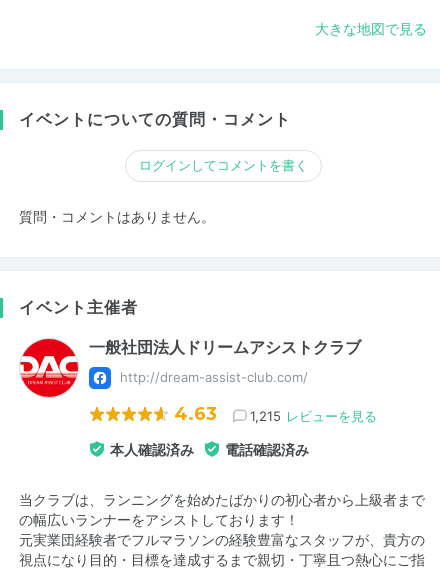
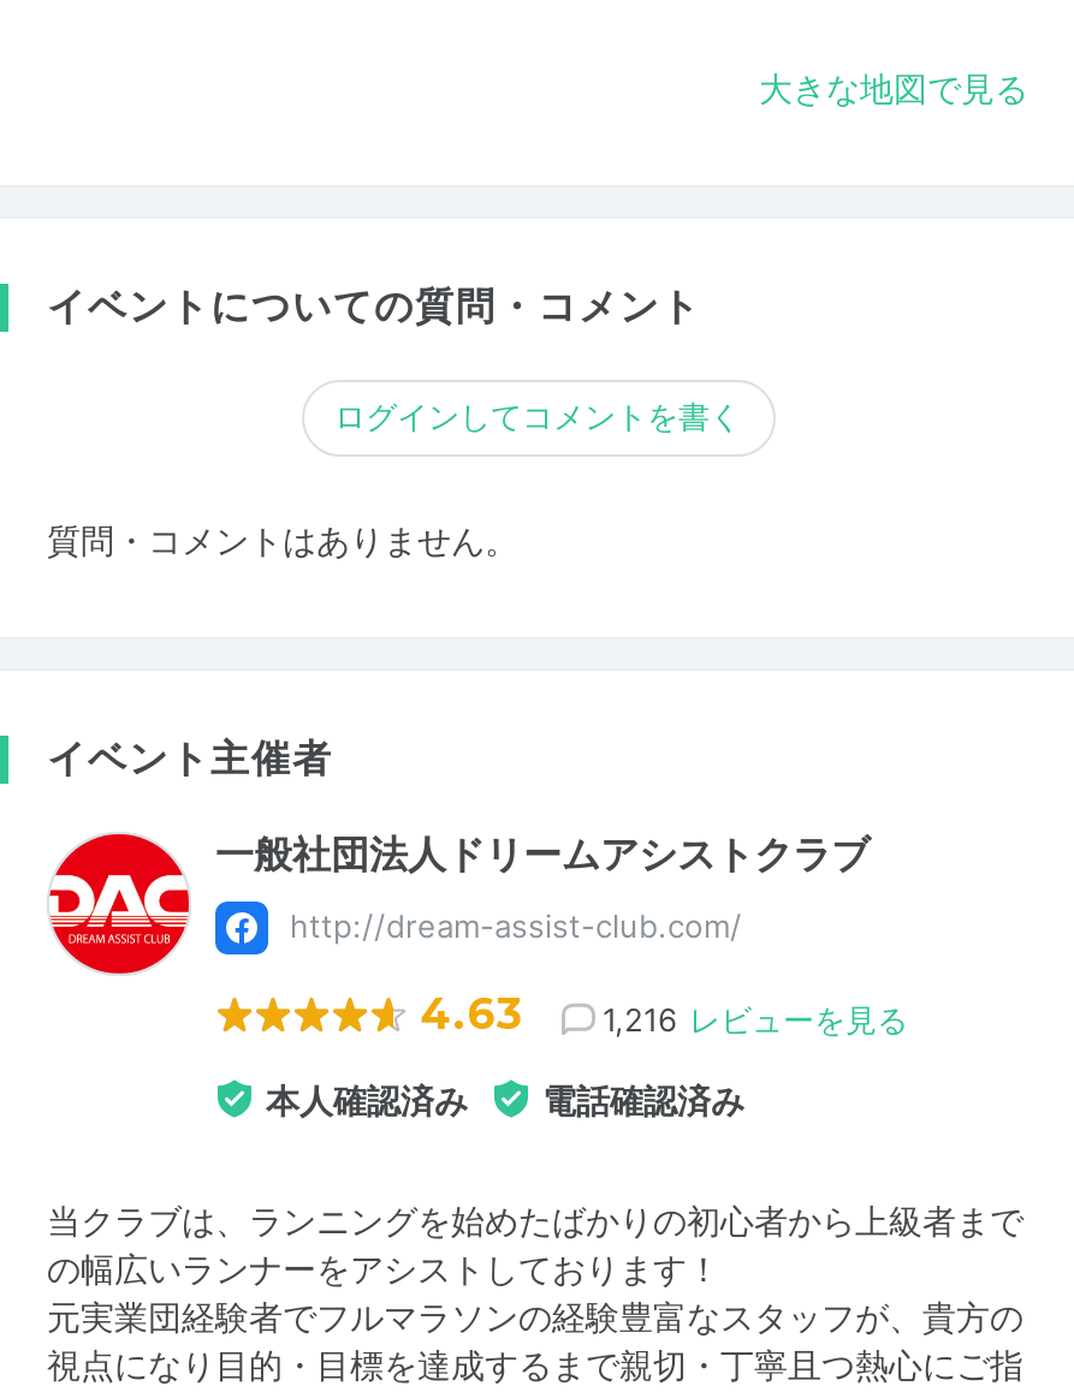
- 1,215 レビューを見る
+ 1,216 レビューを見る
